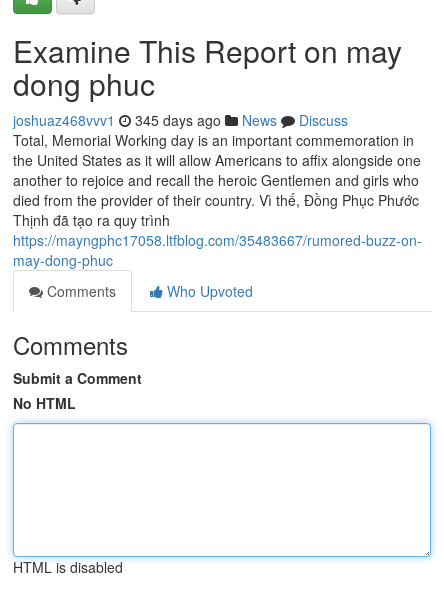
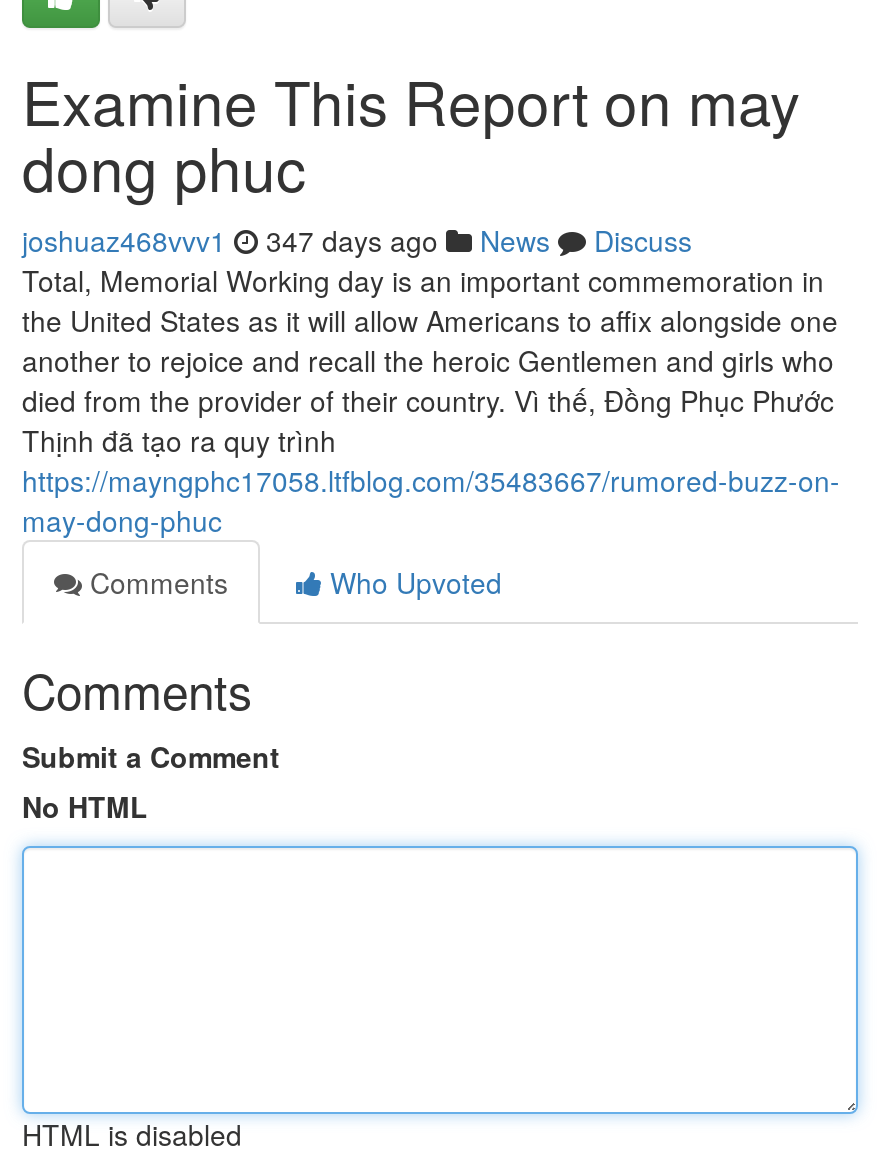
- joshuaz468vvv1 345 days ago News Discuss
+ joshuaz468vvv1 347 days ago News Discuss
